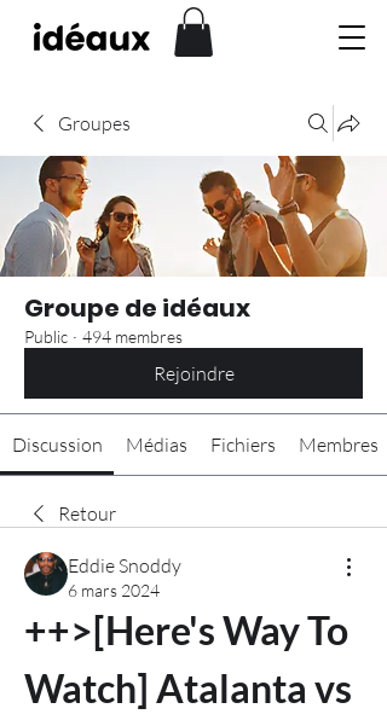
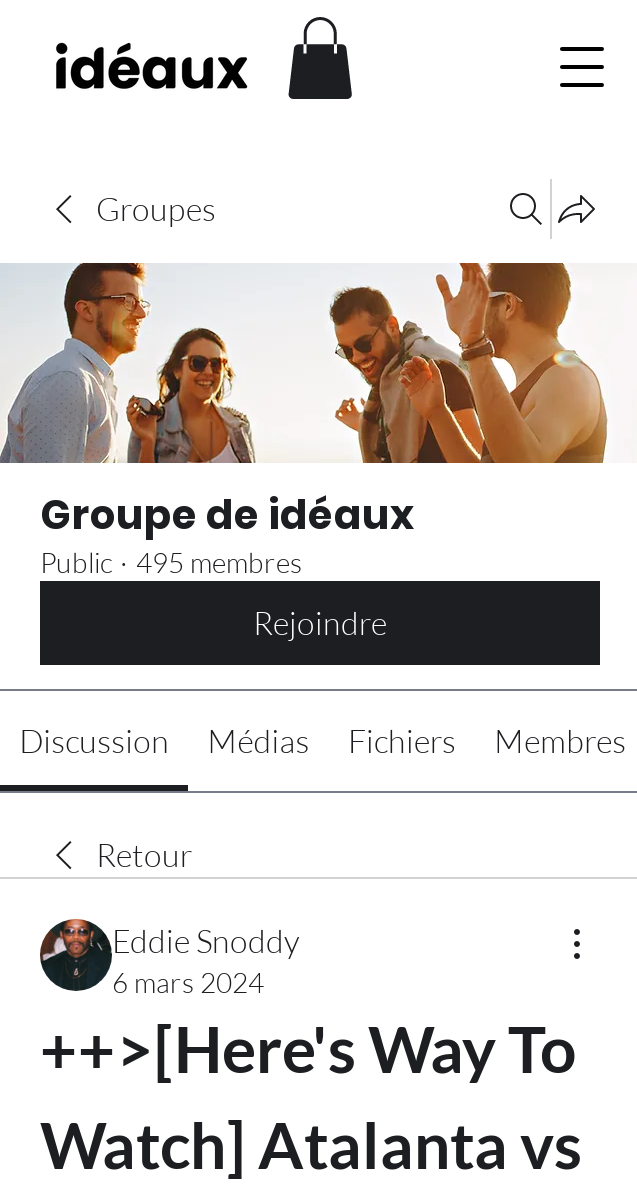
- Public · 494 membres
+ Public · 495 membres
